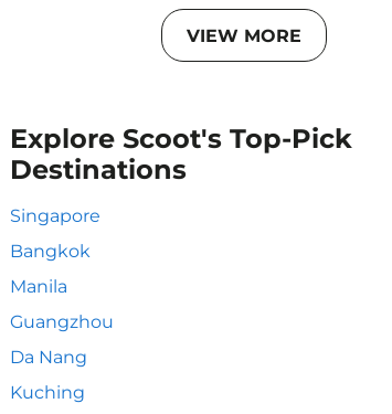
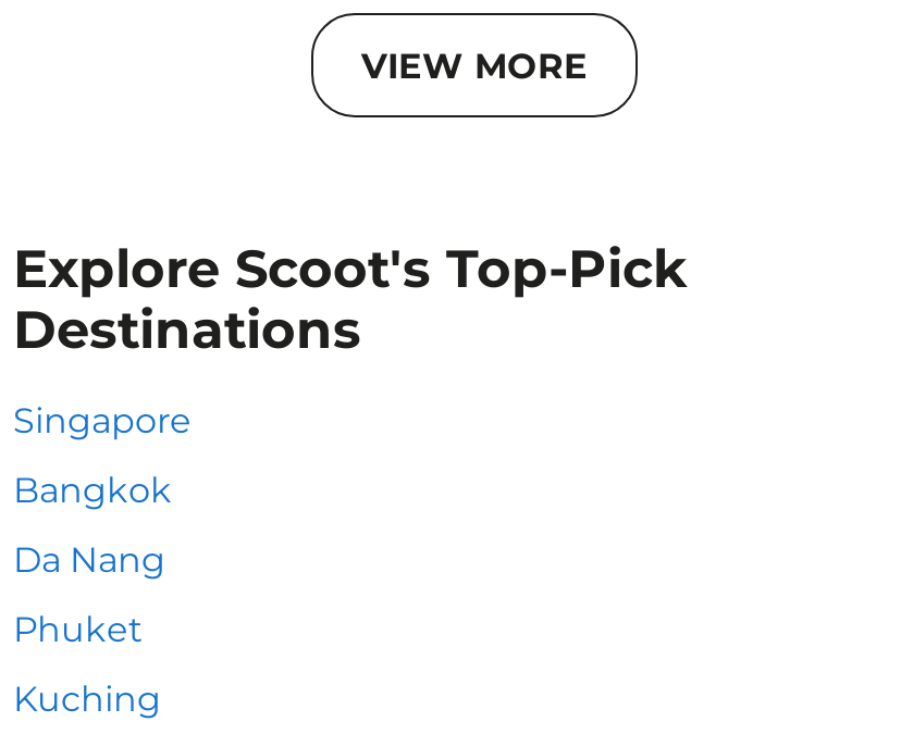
- Manila
- Guangzhou

moved up: Da Nang

+ Phuket
